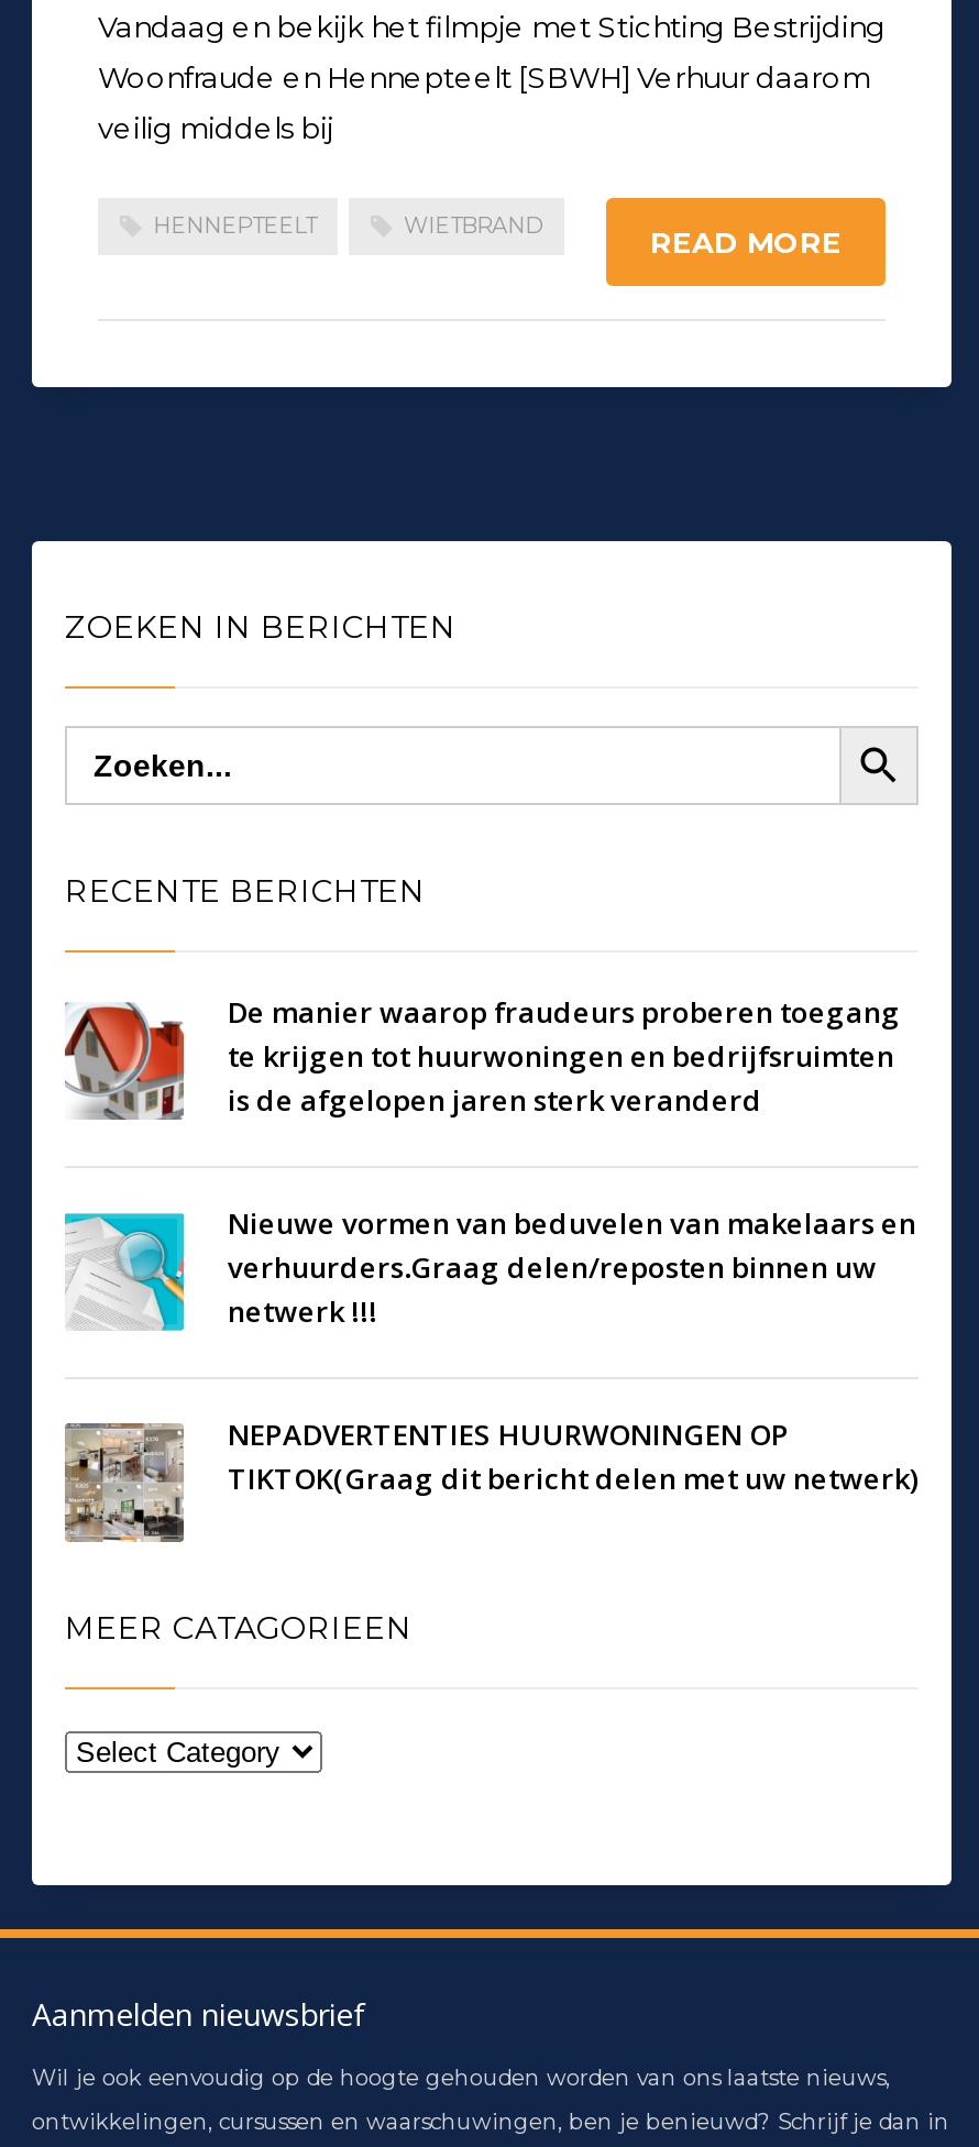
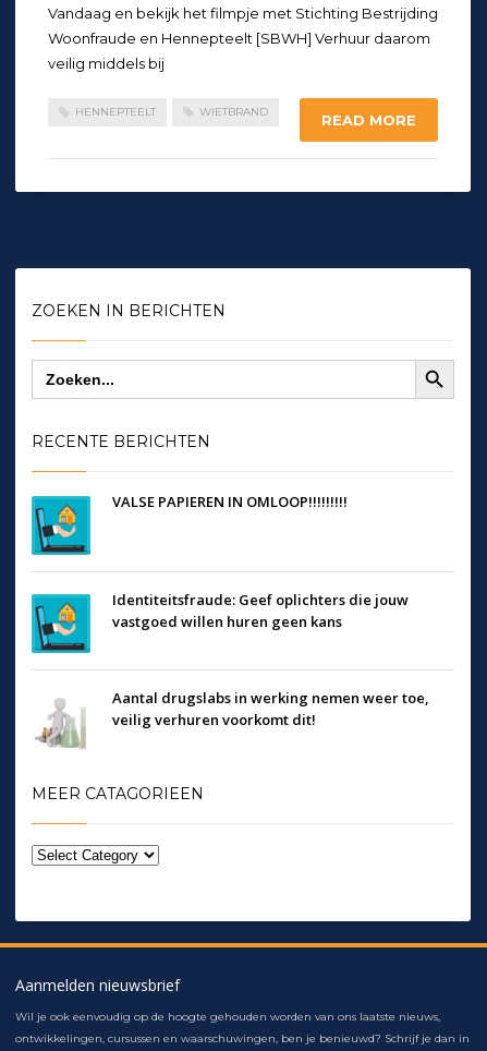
- [image]
- De manier waarop fraudeurs proberen toegang
- te krijgen tot huurwoningen en bedrijfsruimten
- is de afgelopen jaren sterk veranderd
+ [image]
+ VALSE PAPIEREN IN OMLOOP!!!!!!!!!

- [image]
- Nieuwe vormen van beduvelen van makelaars en
- verhuurders.Graag delen/reposten binnen uw
- netwerk !!!
+ [image]
+ Identiteitsfraude: Geef oplichters die jouw
+ vastgoed willen huren geen kans

- [image]
- NEPADVERTENTIES HUURWONINGEN OP
- TIKTOK(Graag dit bericht delen met uw netwerk)
+ [image]
+ Aantal drugslabs in werking nemen weer toe,
+ veilig verhuren voorkomt dit!
